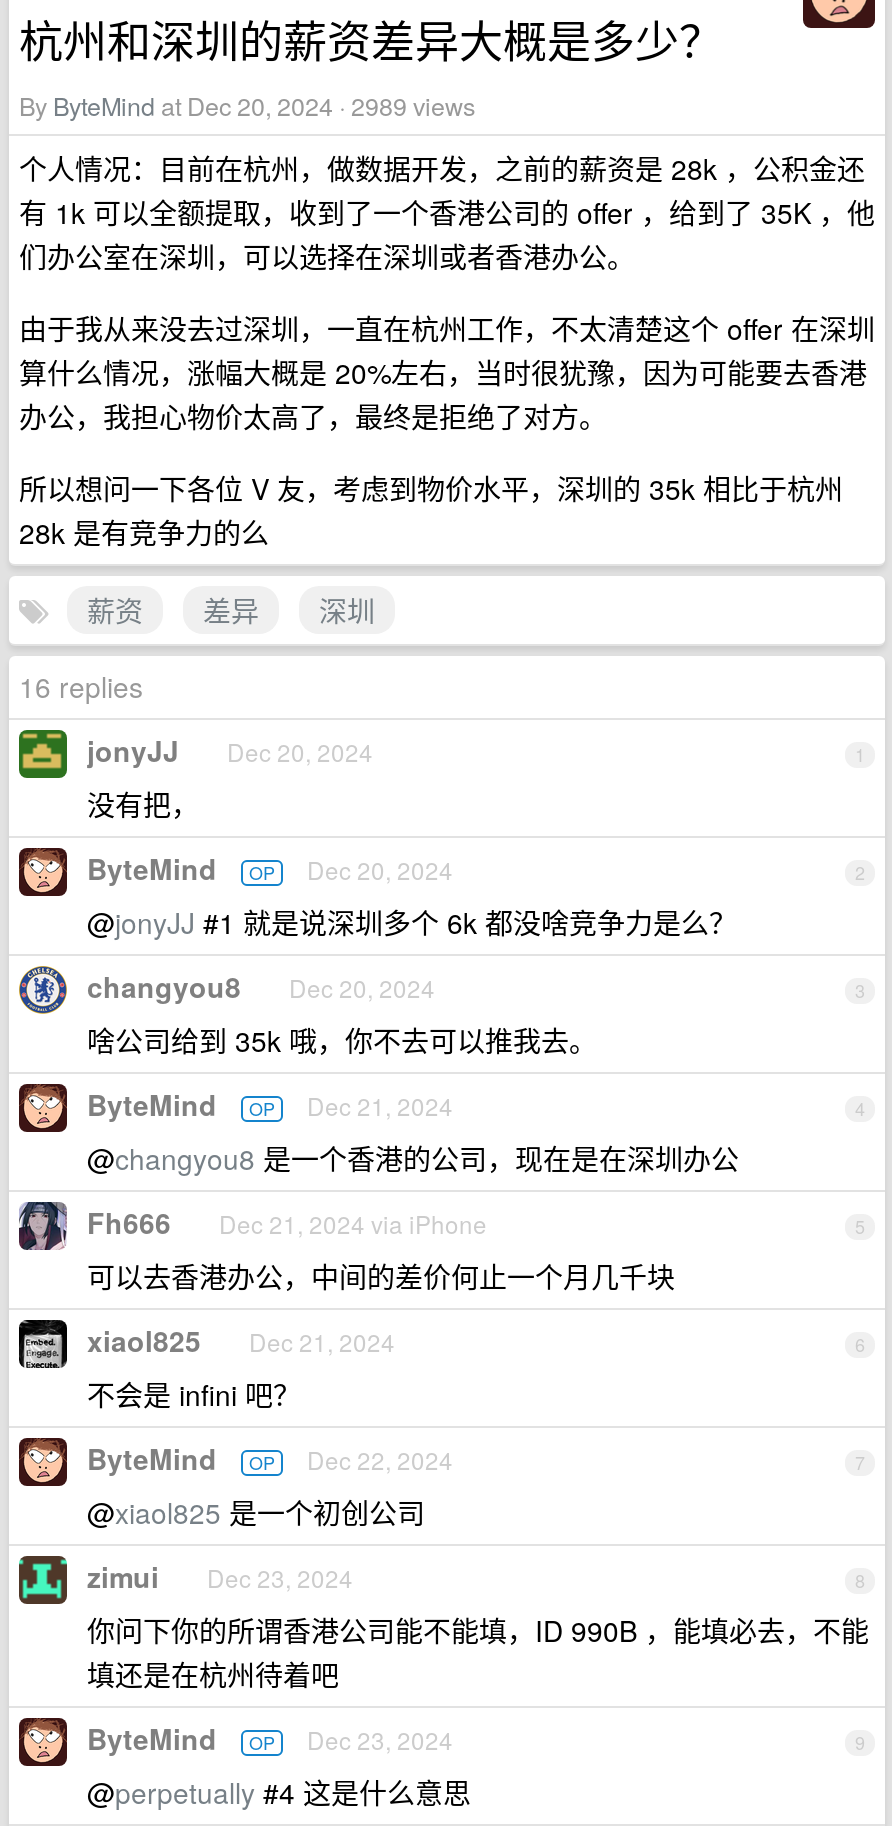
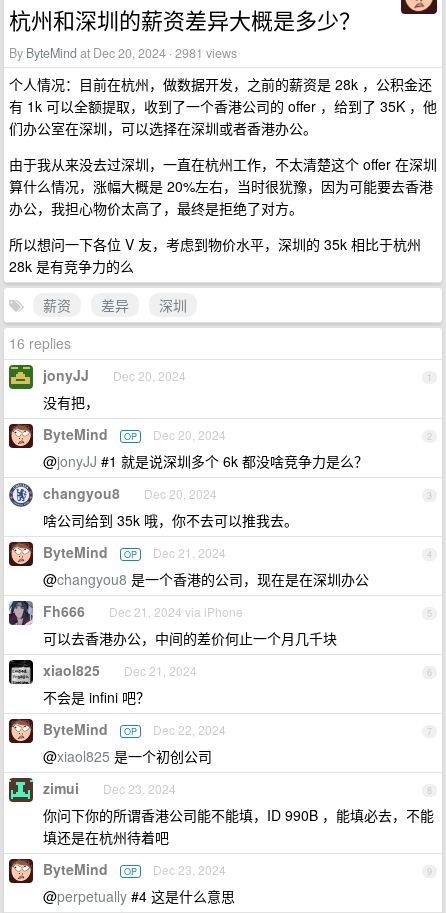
- By ByteMind at Dec 20, 2024 · 2989 views
+ By ByteMind at Dec 20, 2024 · 2981 views
